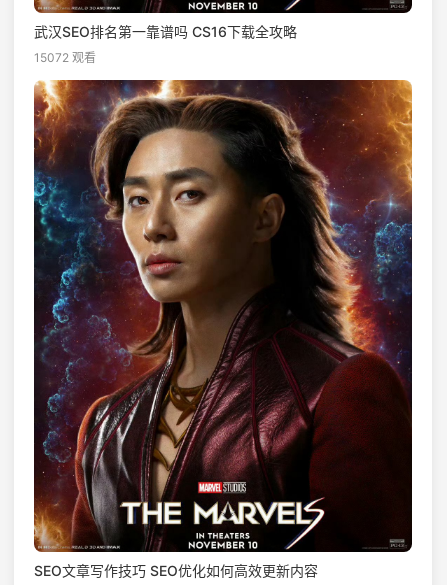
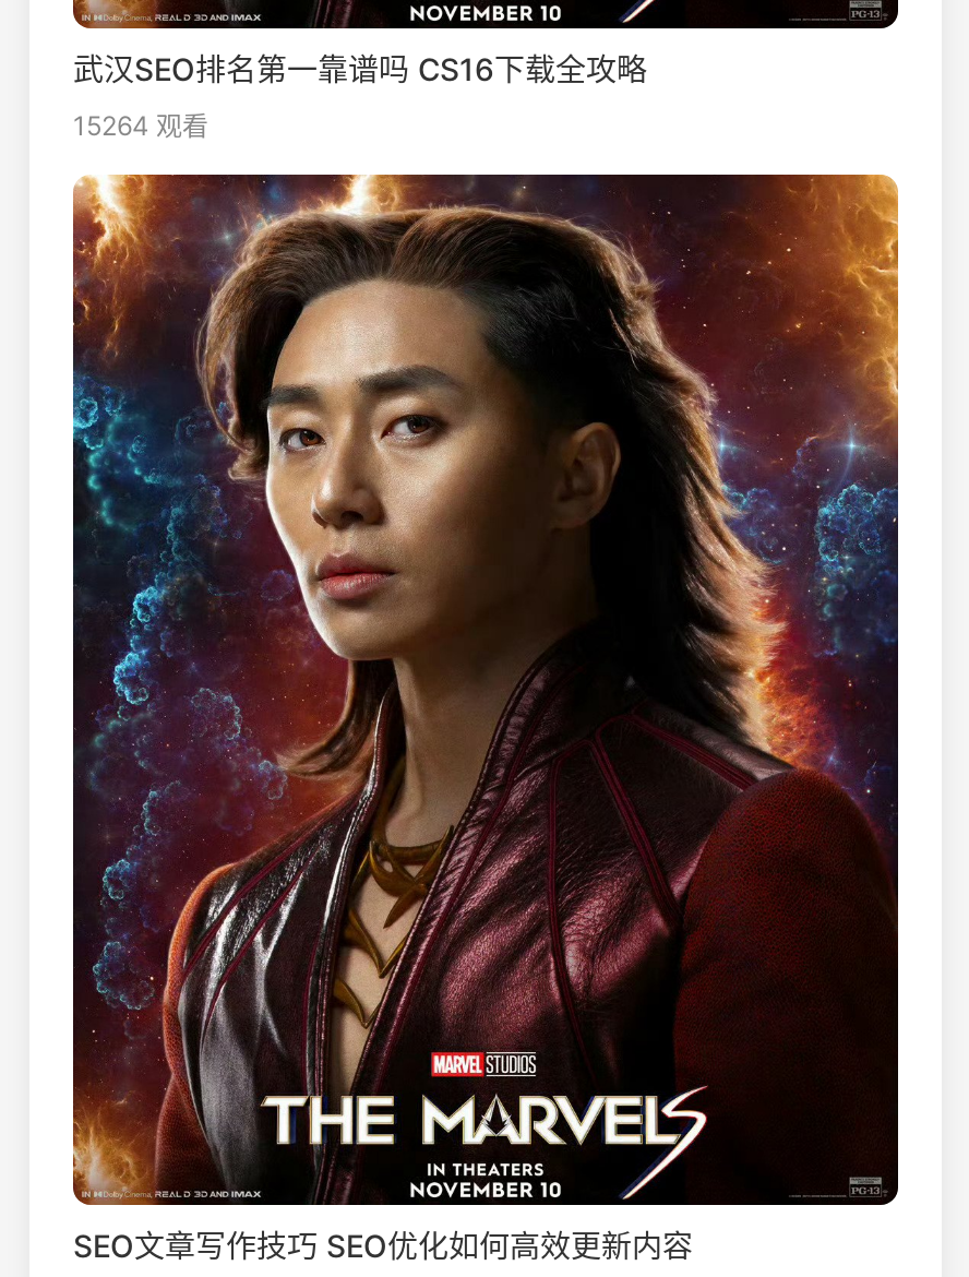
- 15072 观看
+ 15264 观看
